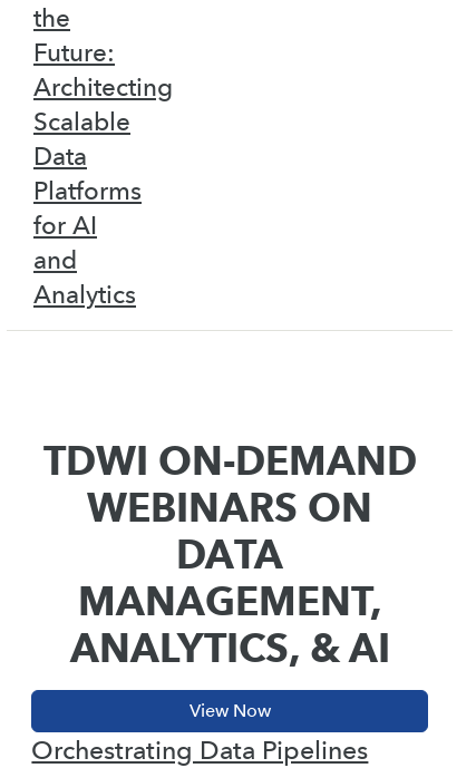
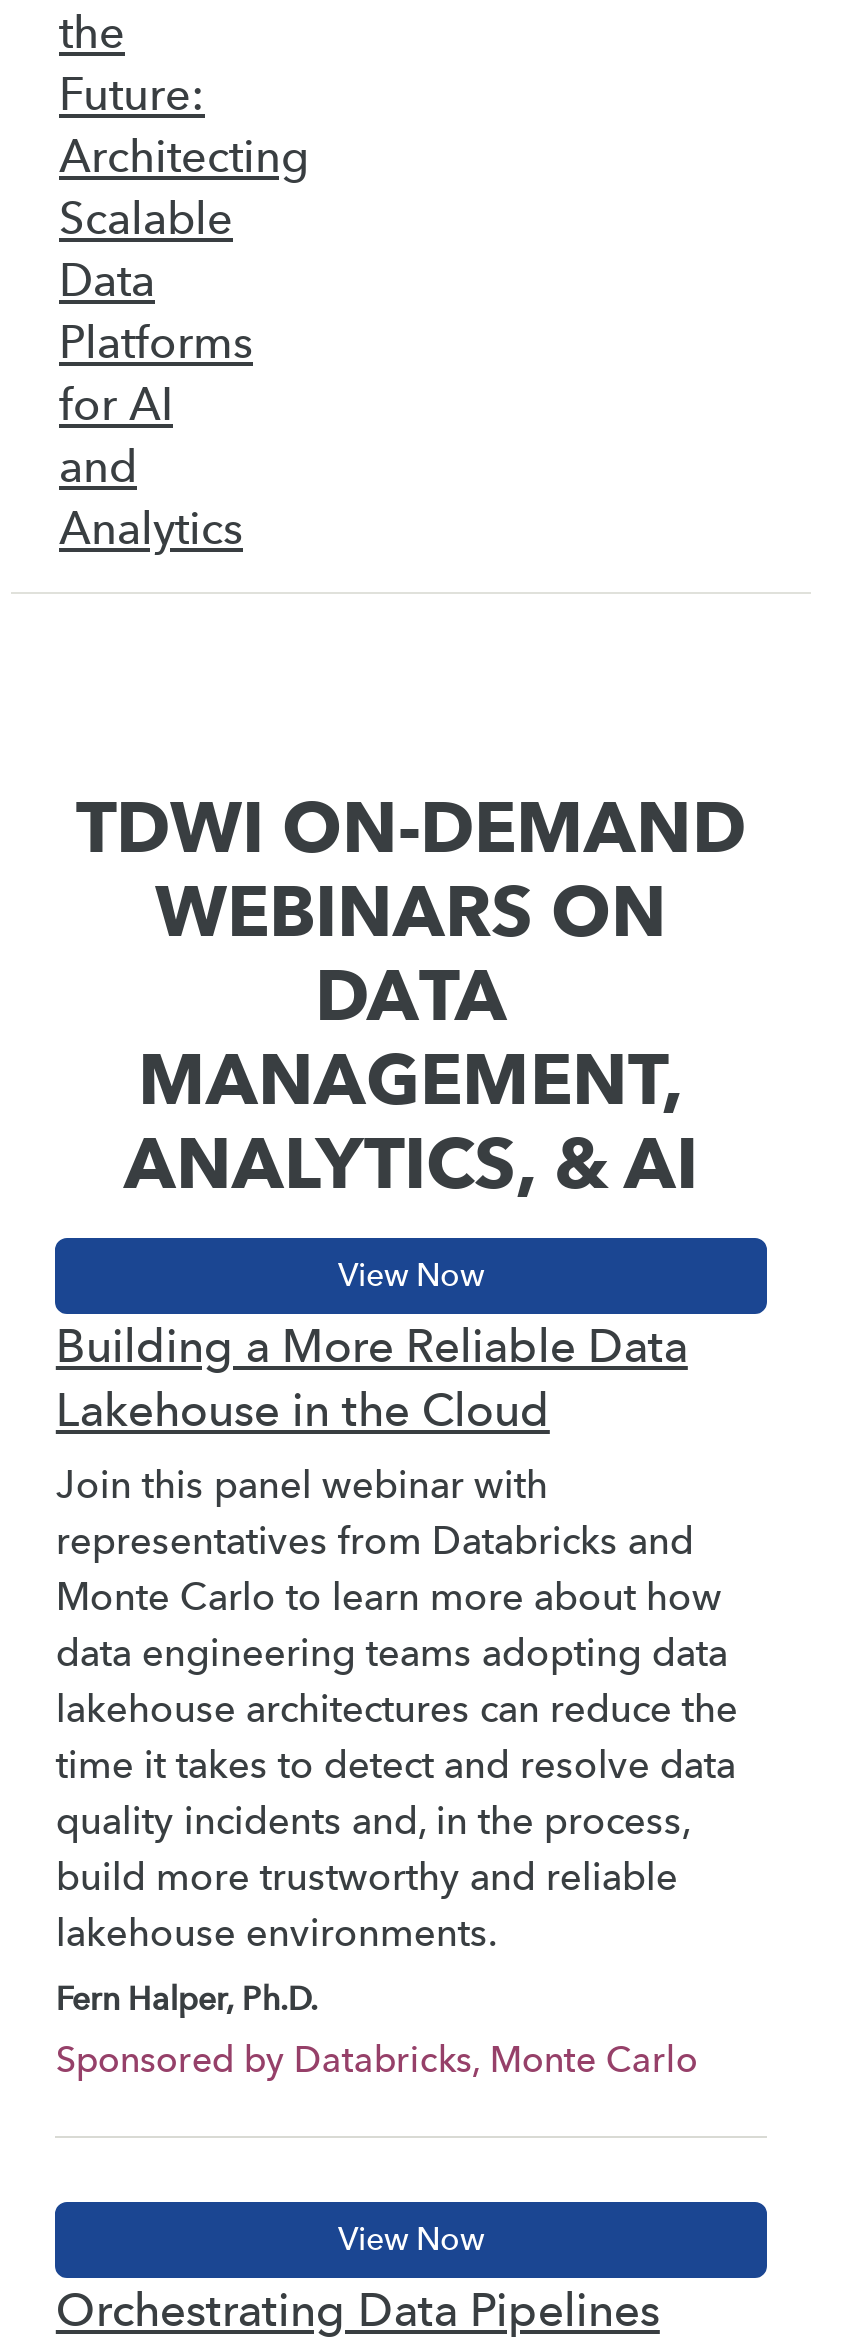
+ Building a More Reliable Data
+ Lakehouse in the Cloud
+ Join this panel webinar with
+ representatives from Databricks and
+ Monte Carlo to learn more about how
+ data engineering teams adopting data
+ lakehouse architectures can reduce the
+ time it takes to detect and resolve data
+ quality incidents and, in the process,
+ build more trustworthy and reliable
+ lakehouse environments.
+ Fern Halper, Ph.D.
+ Sponsored by Databricks, Monte Carlo
